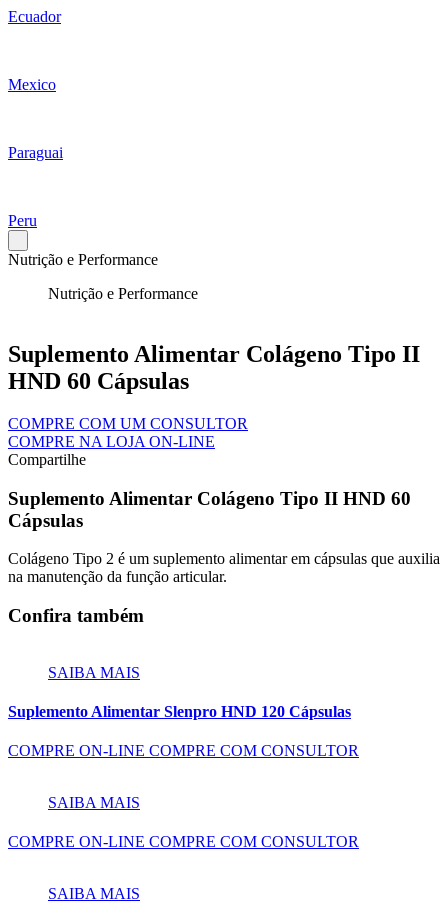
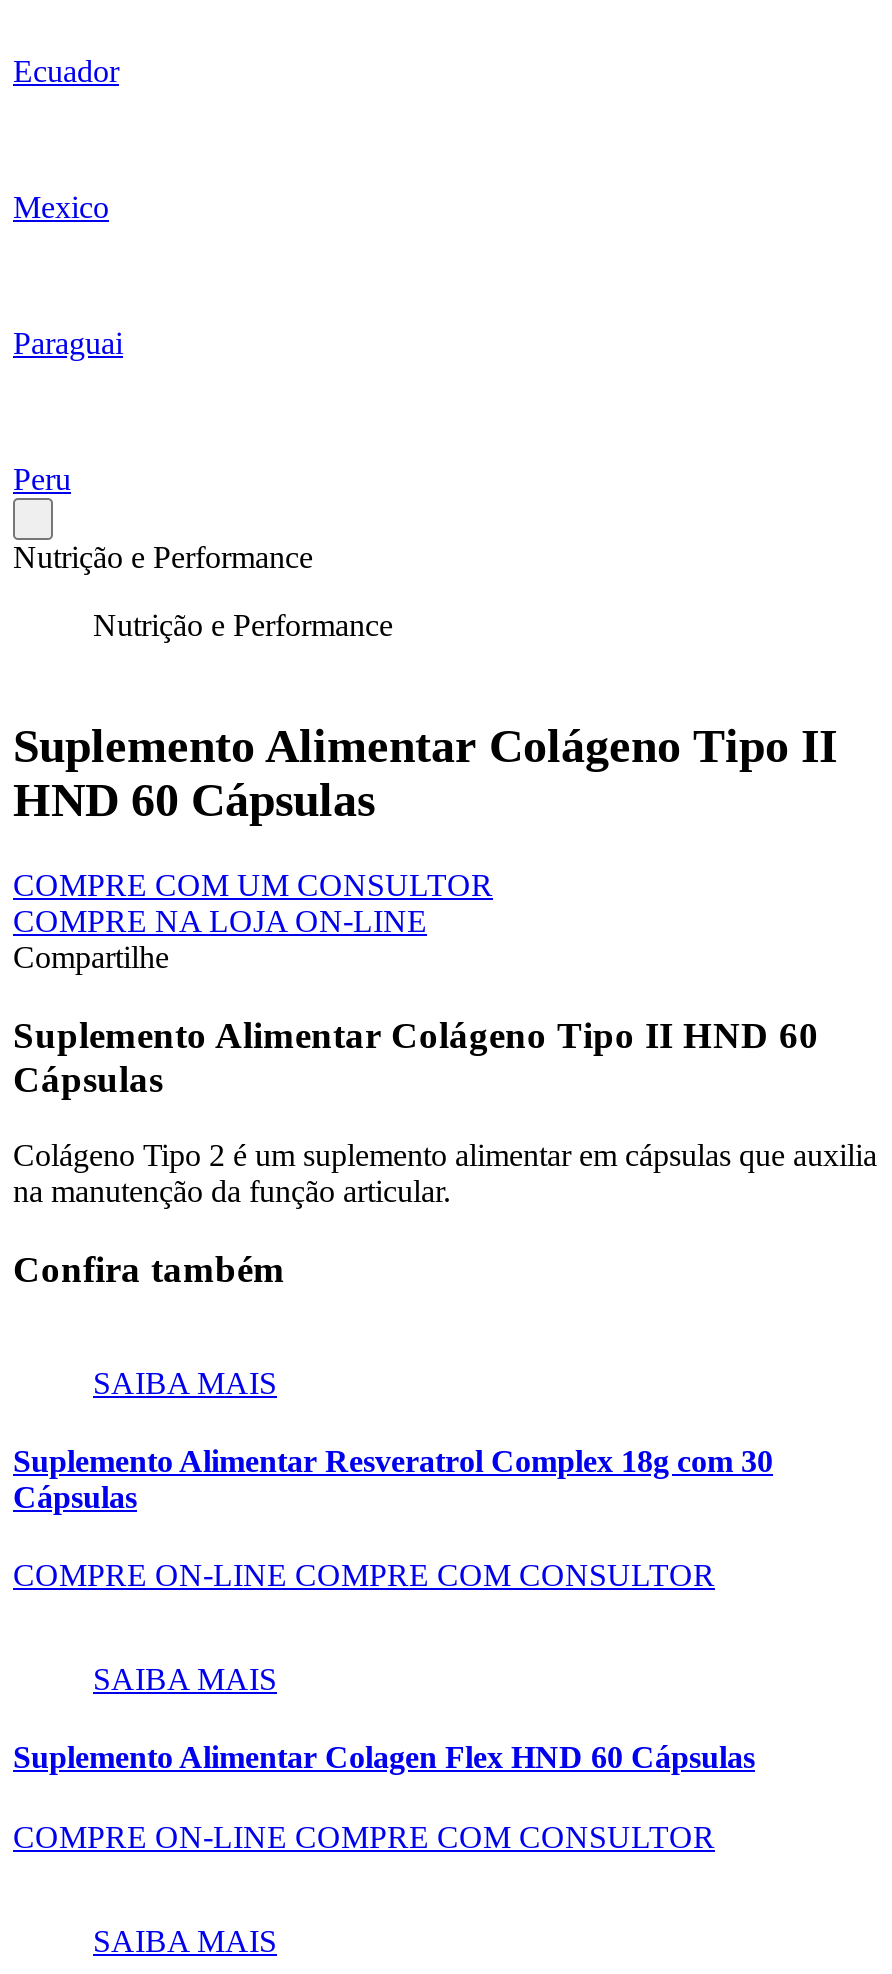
- Suplemento Alimentar Slenpro HND 120 Cápsulas
+ Suplemento Alimentar Resveratrol Complex 18g com 30
+ Cápsulas

+ Suplemento Alimentar Colagen Flex HND 60 Cápsulas
